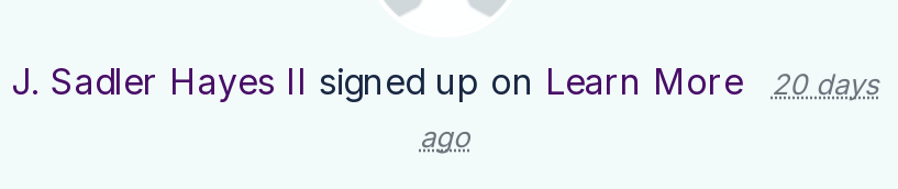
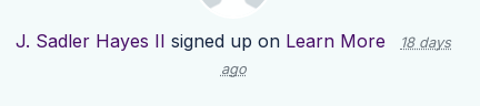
- J. Sadler Hayes II signed up on Learn More 20 days
+ J. Sadler Hayes II signed up on Learn More 18 days
